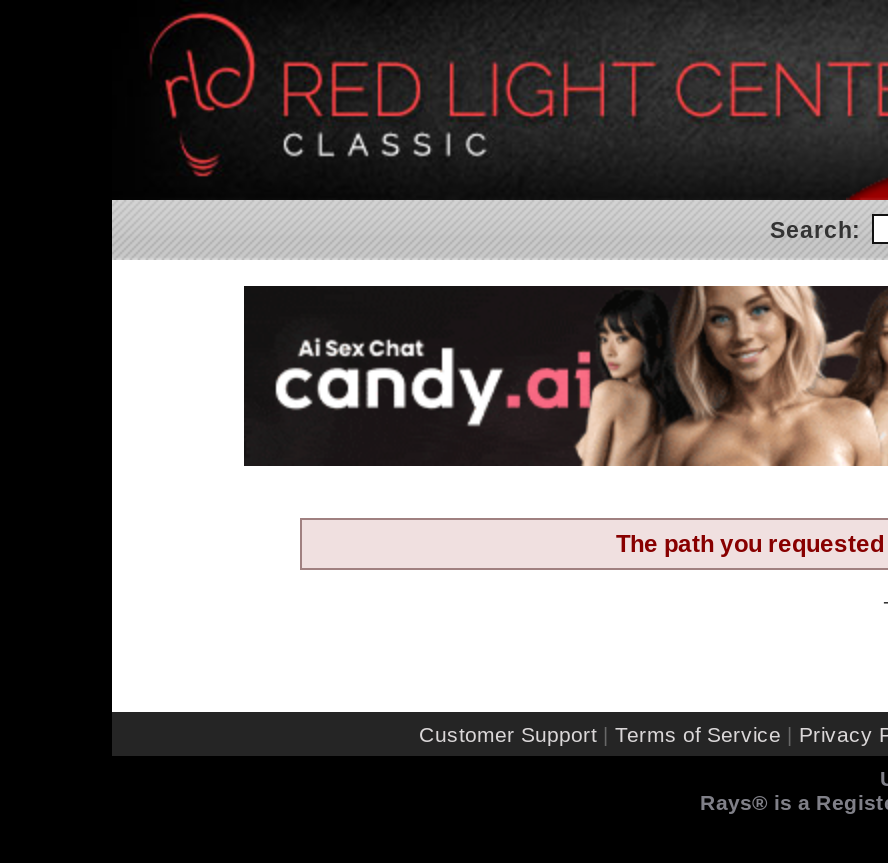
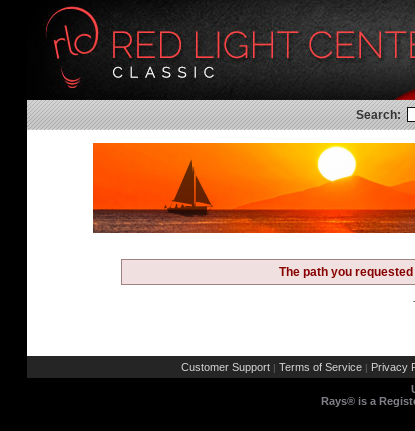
- [image]
+ [image]
